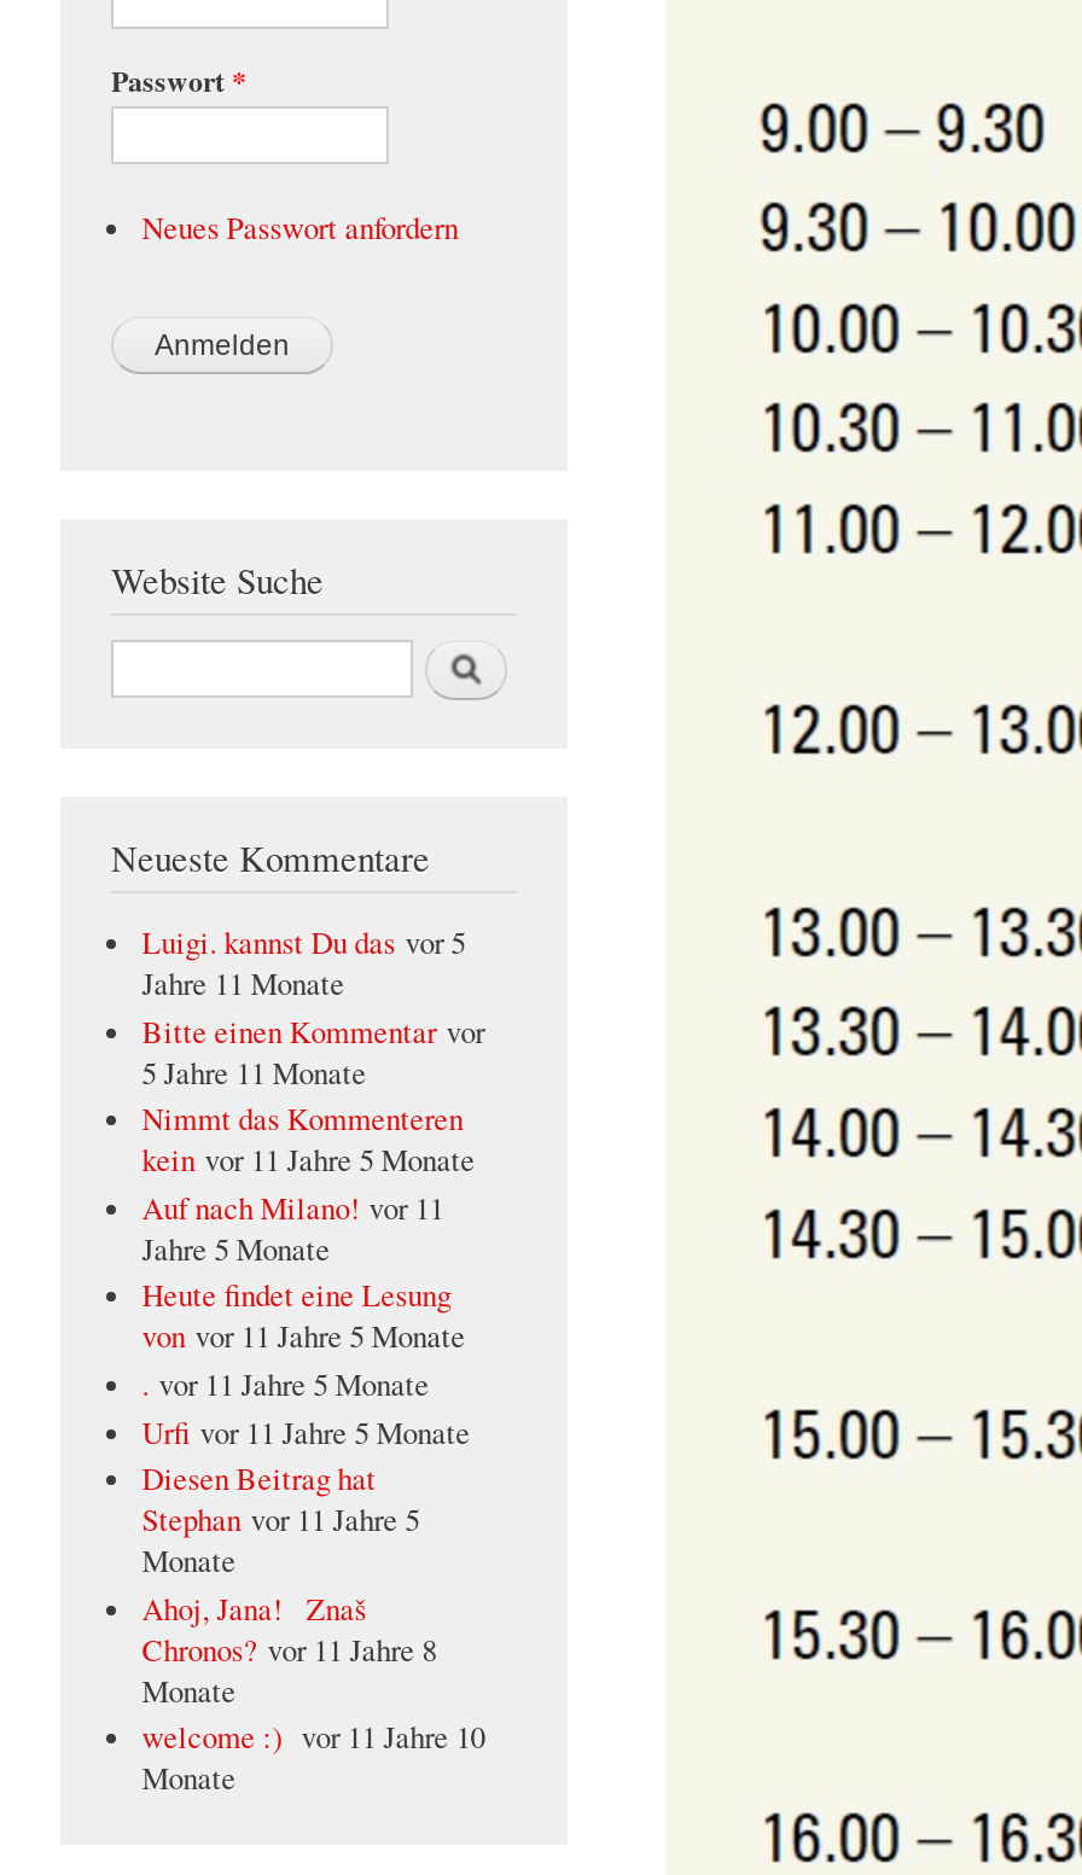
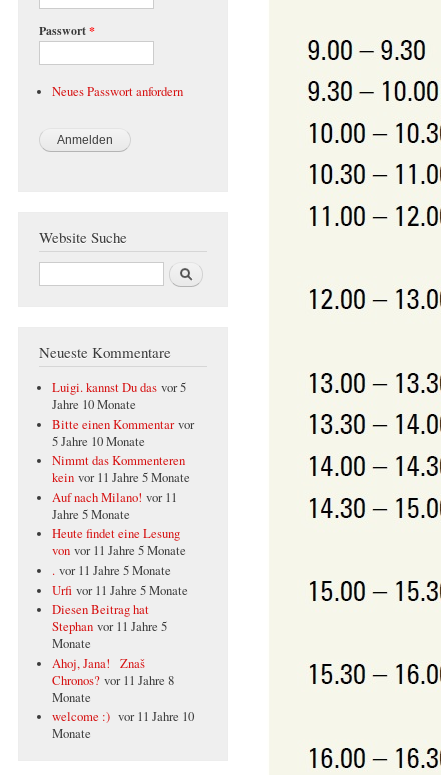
- Jahre 11 Monate
+ Jahre 10 Monate

- 5 Jahre 11 Monate
+ 5 Jahre 10 Monate
